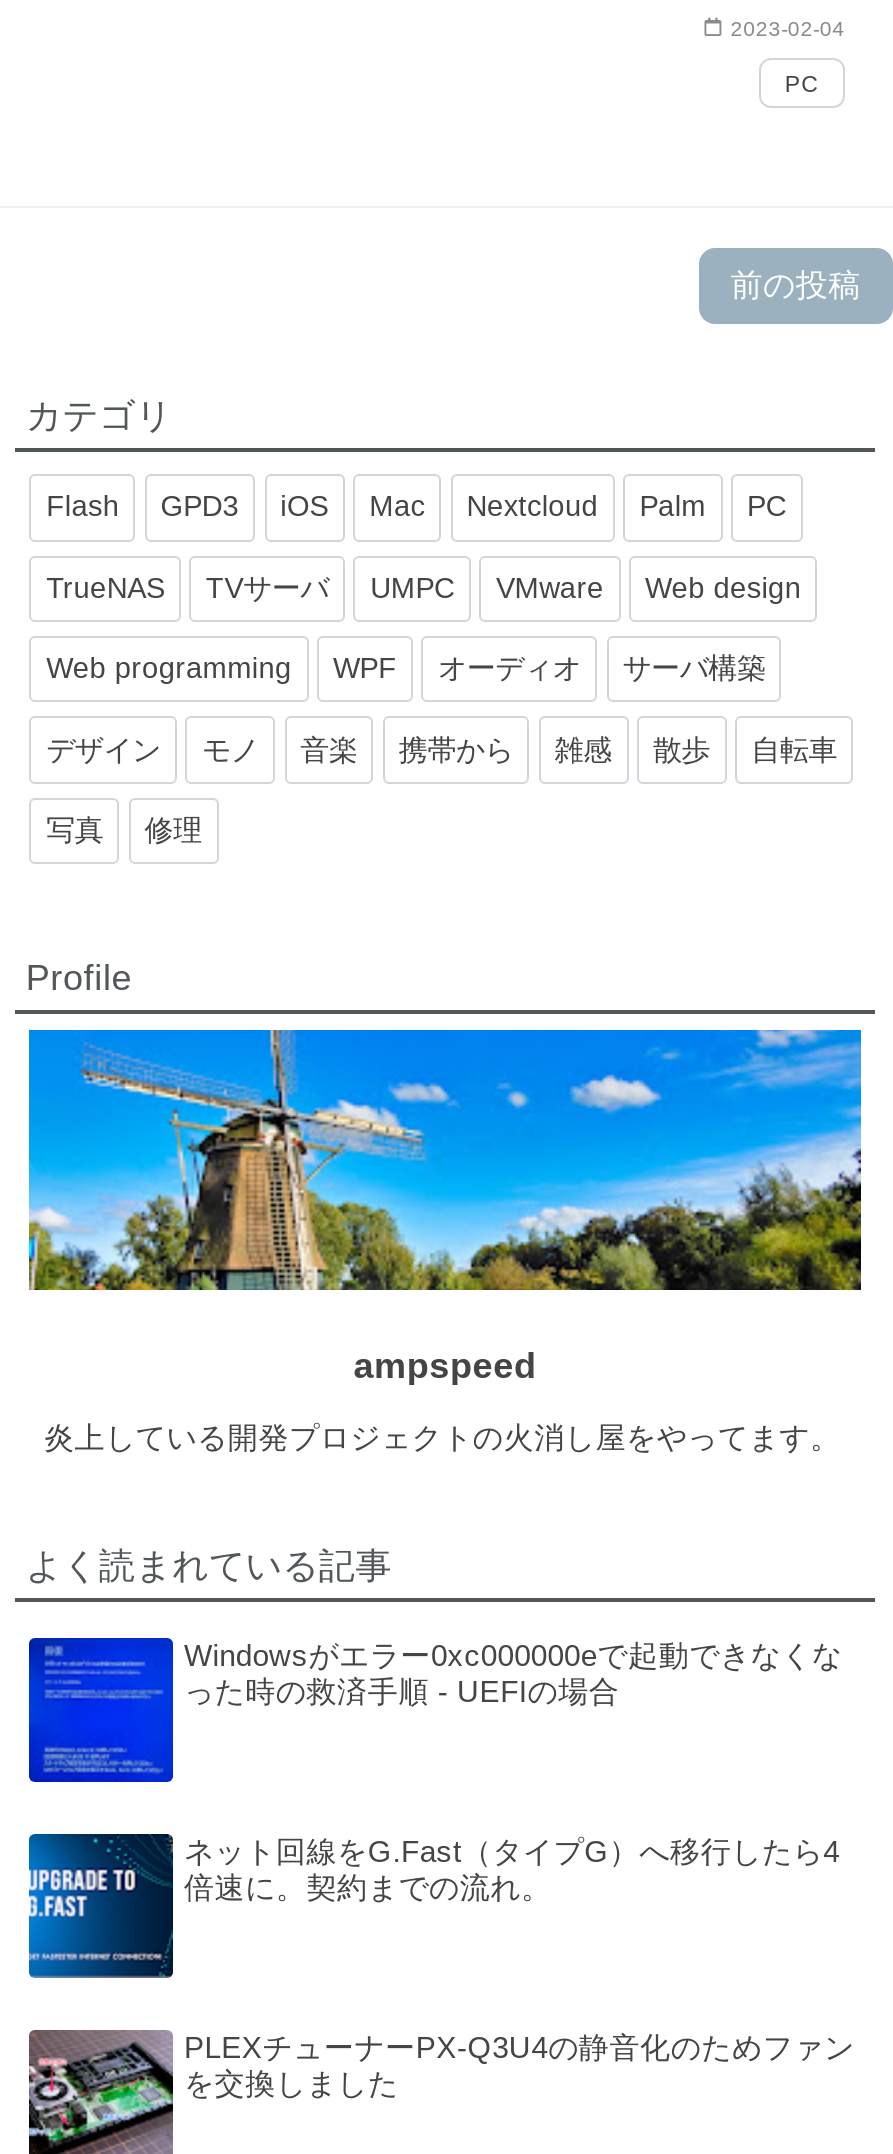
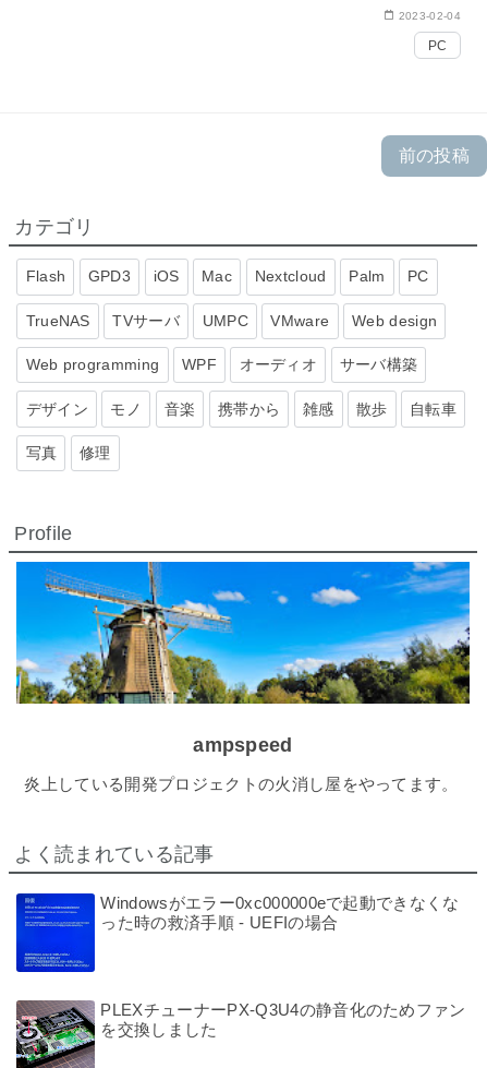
- [image]
- ネット回線をG.Fast（タイプG）へ移行したら4
- 倍速に。契約までの流れ。
